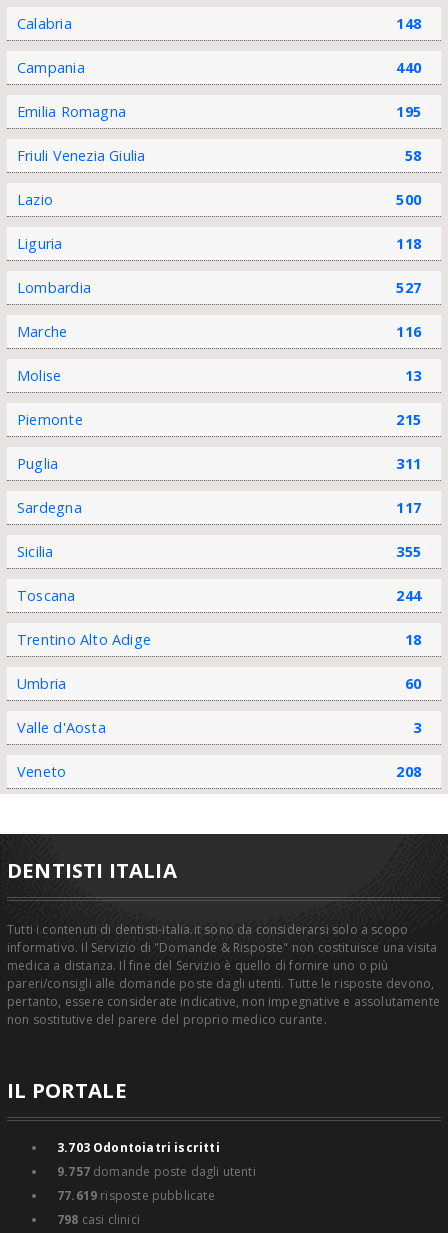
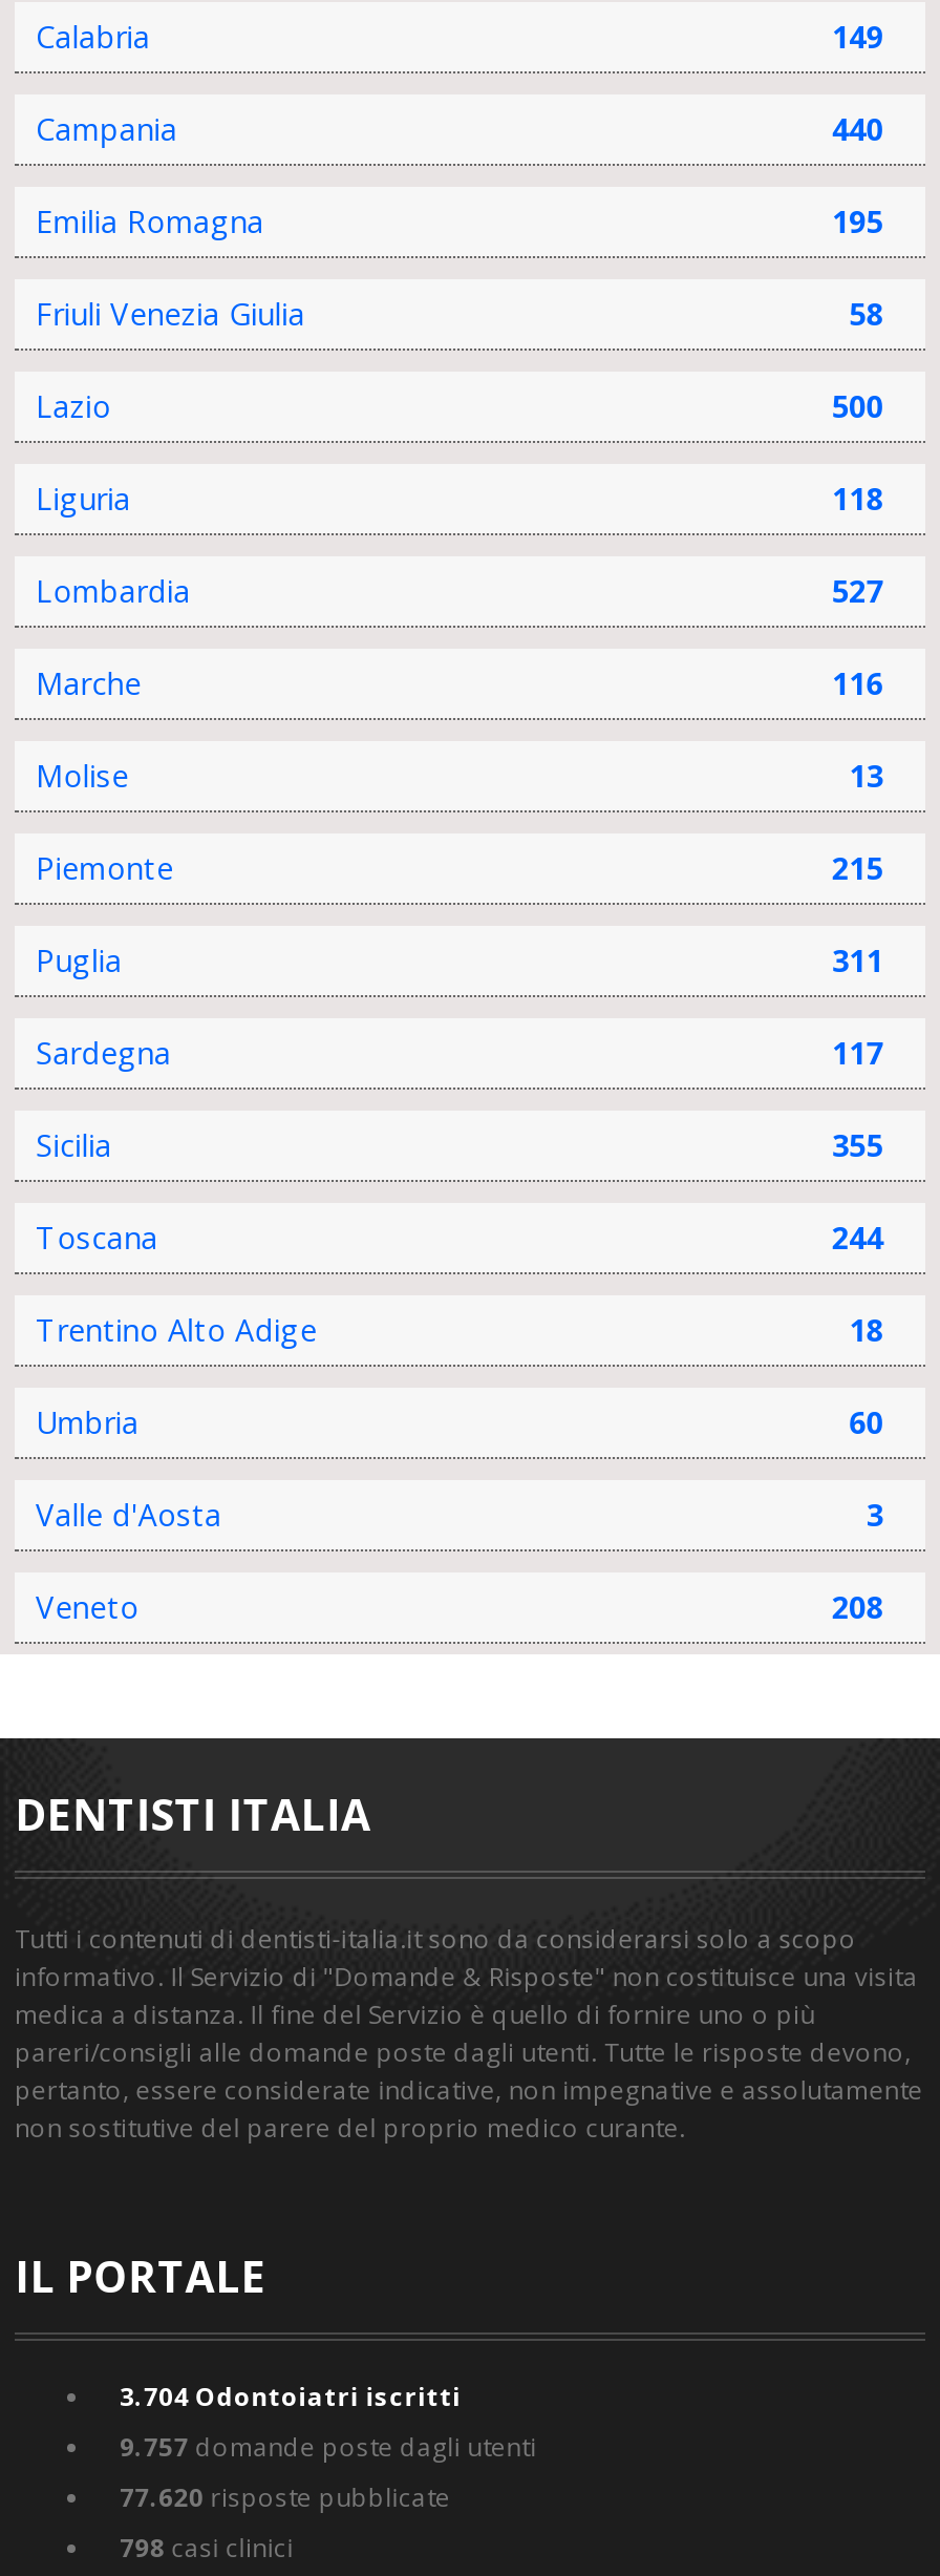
- 148
+ 149

- 3.703 Odontoiatri iscritti
+ 3.704 Odontoiatri iscritti

- 77.619 risposte pubblicate
+ 77.620 risposte pubblicate
